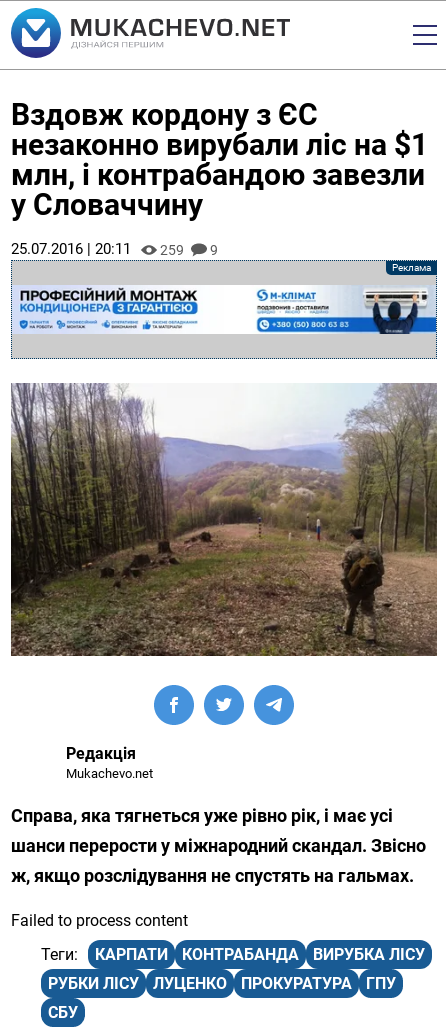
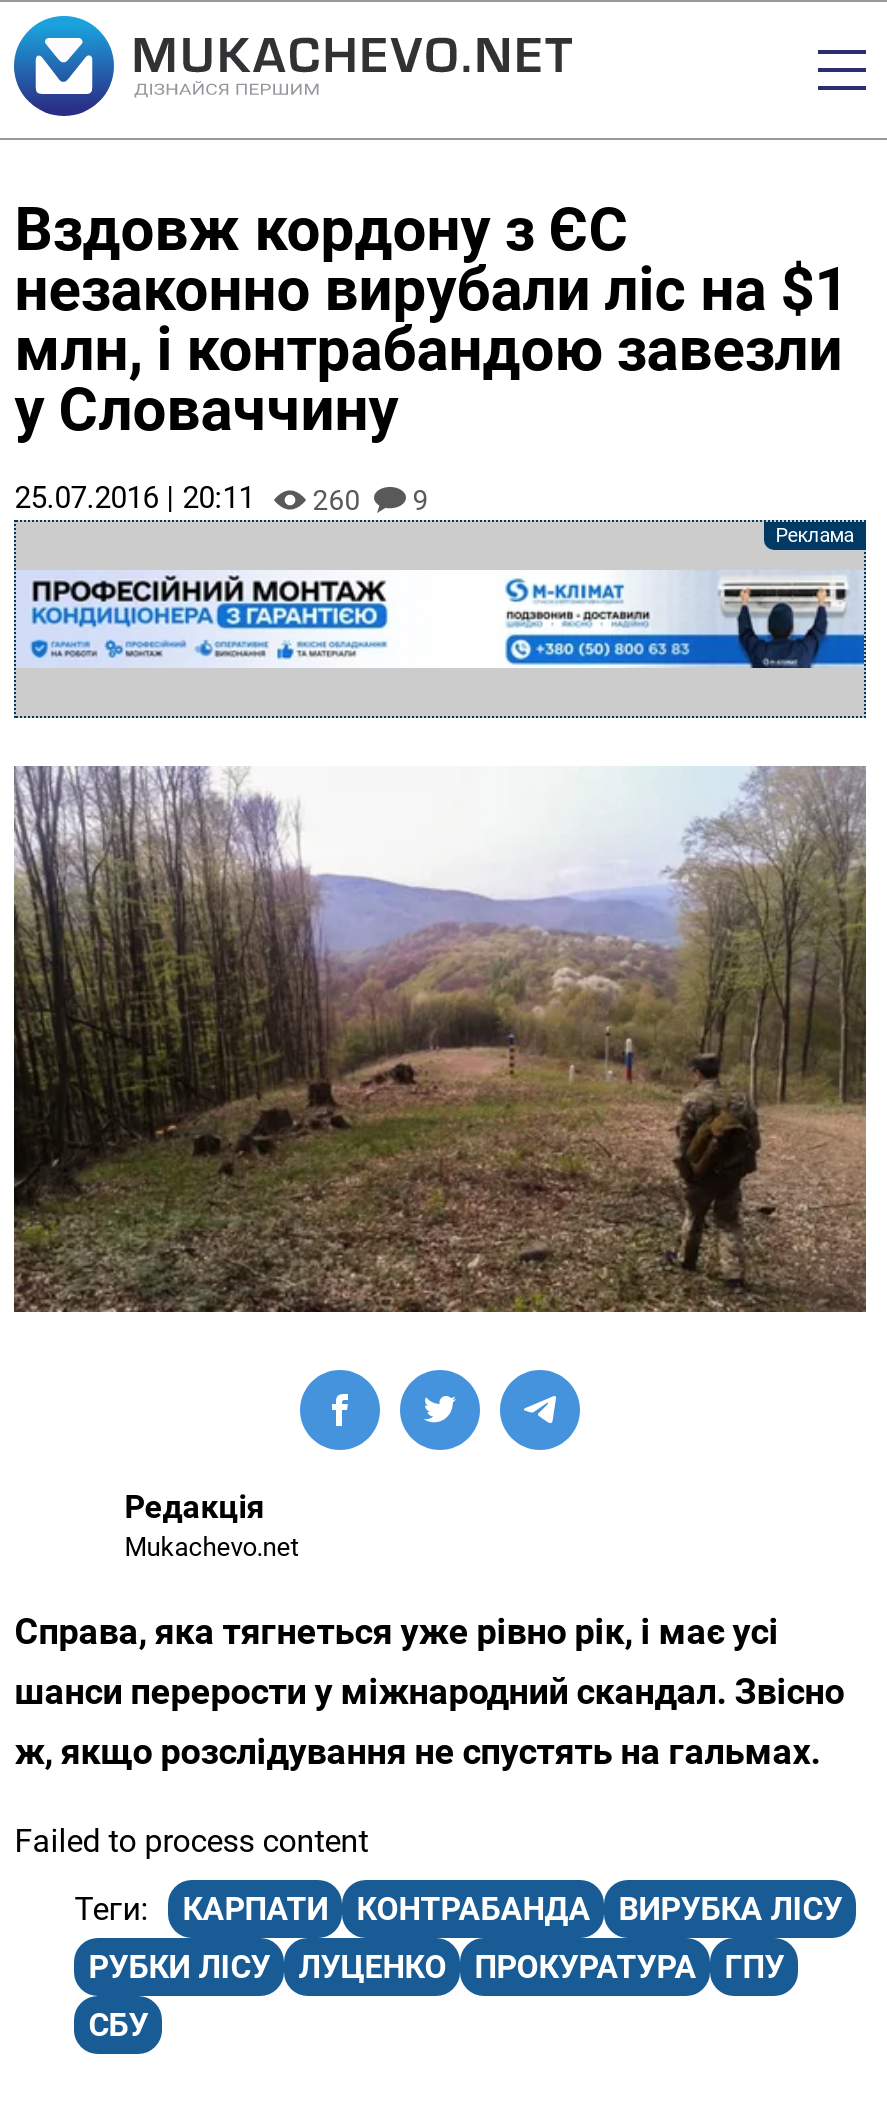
- 259
+ 260
